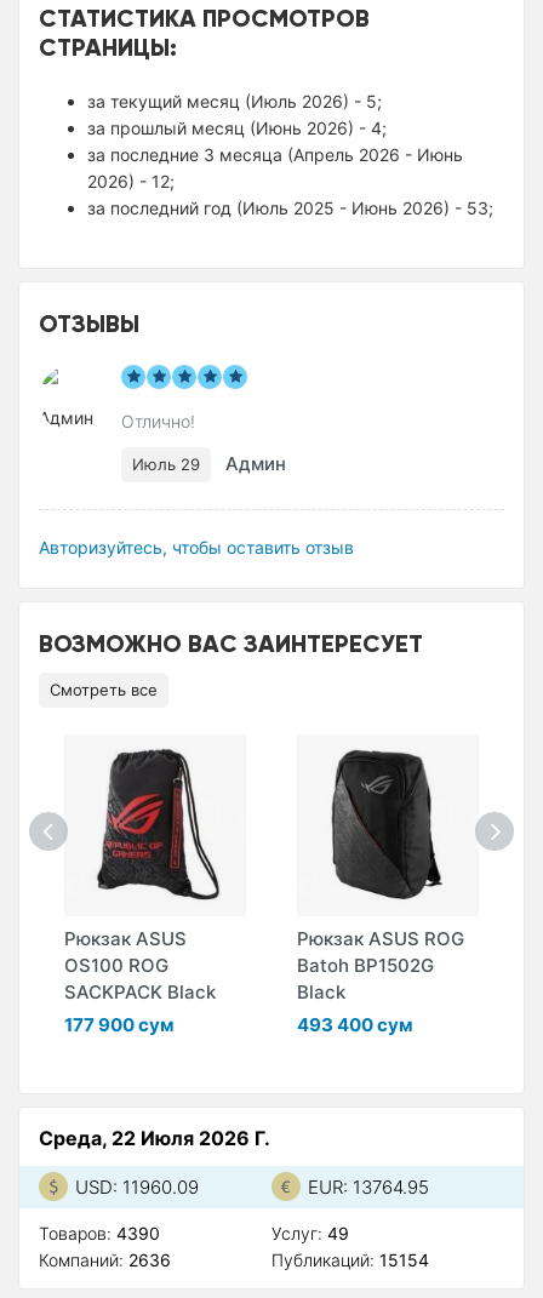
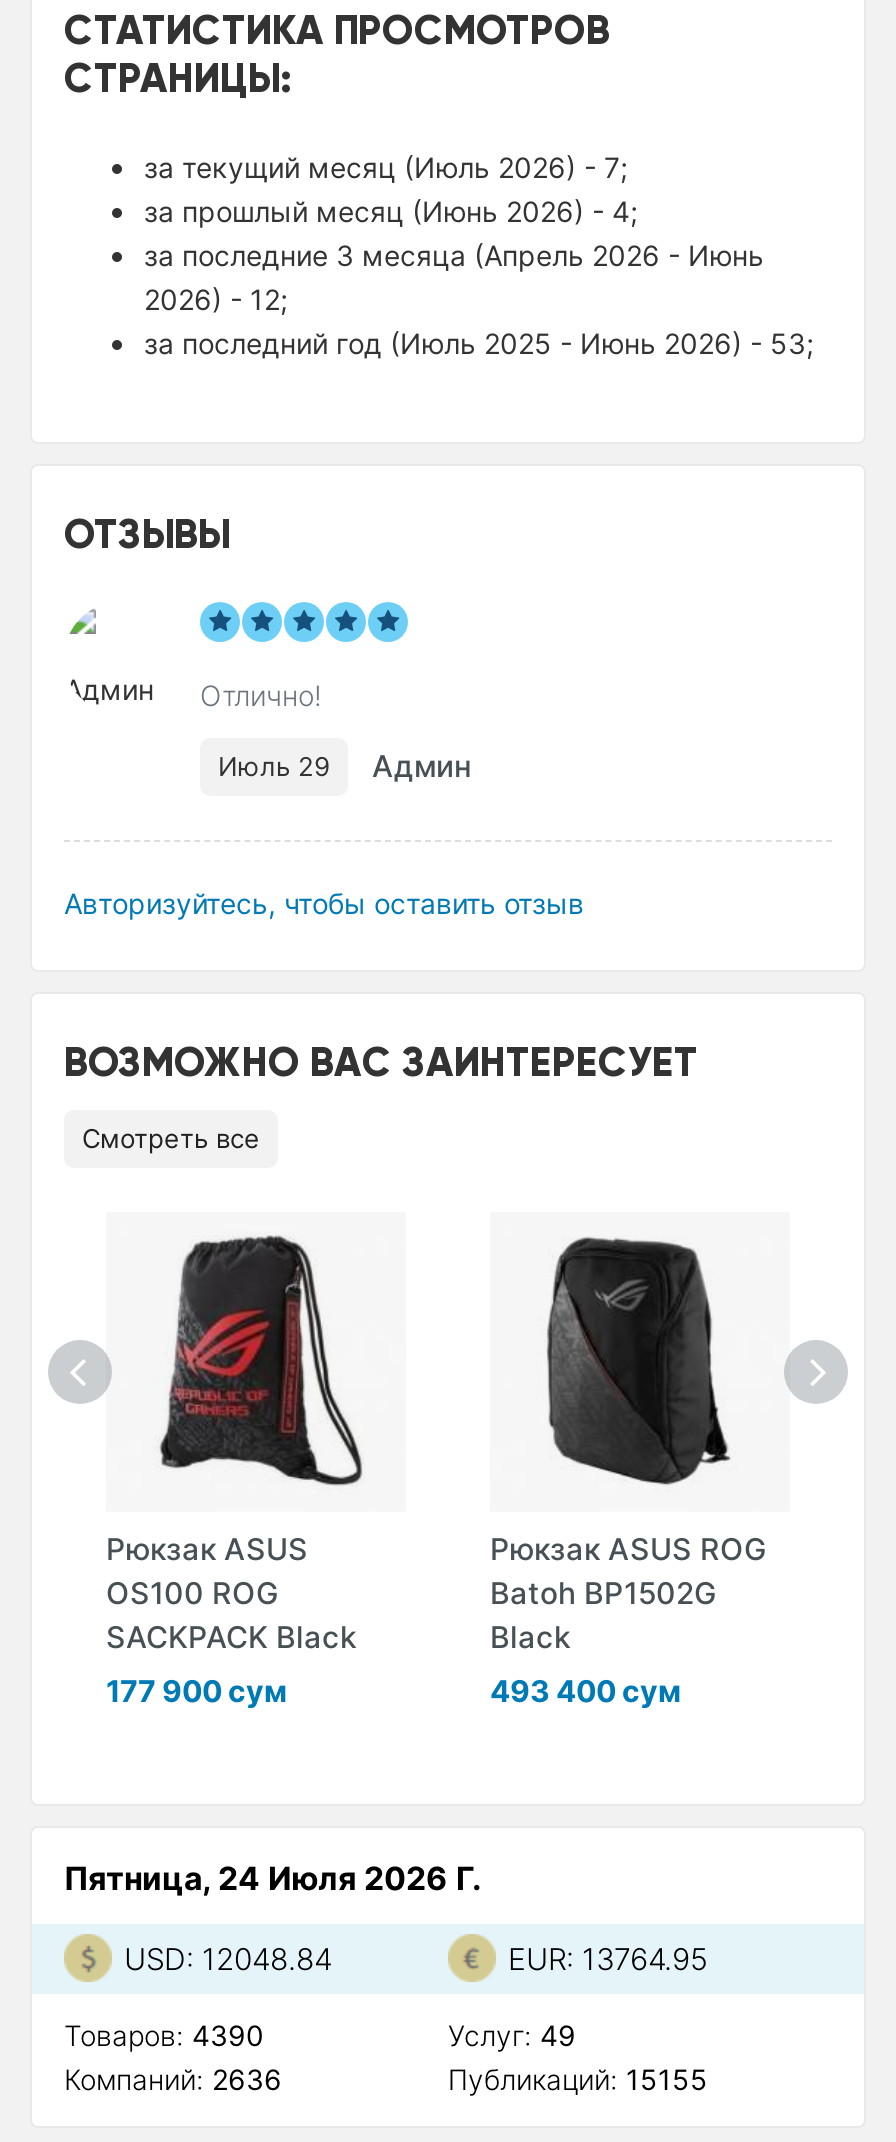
- за текущий месяц (Июль 2026) - 5;
+ за текущий месяц (Июль 2026) - 7;

- Среда, 22 Июля 2026 Г.
+ Пятница, 24 Июля 2026 Г.

- USD: 11960.09
+ USD: 12048.84

- Публикаций: 15154
+ Публикаций: 15155
